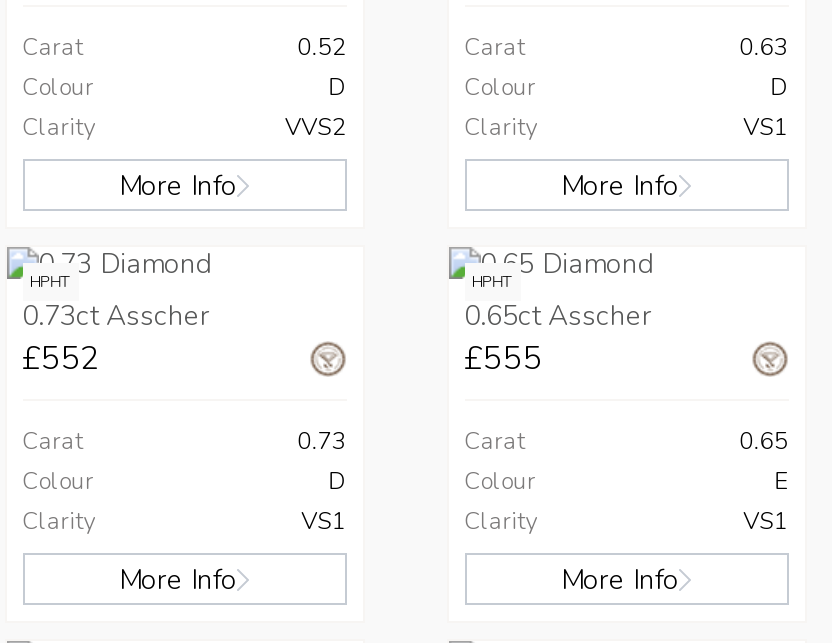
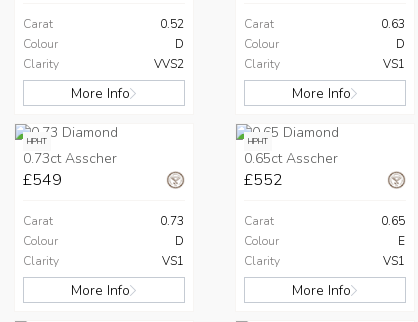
- £552
+ £549

- £555
+ £552
